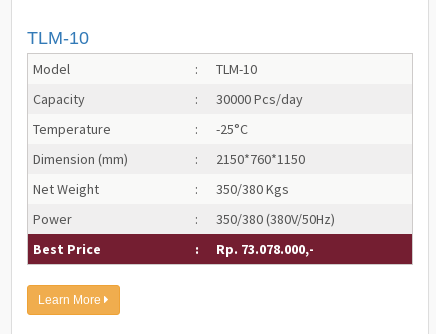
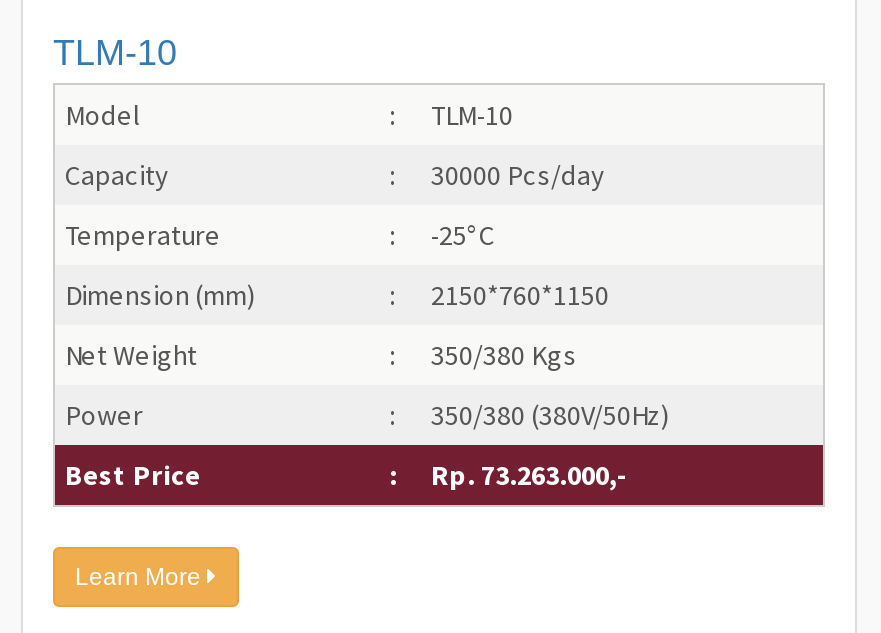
- Rp. 73.078.000,-
+ Rp. 73.263.000,-
